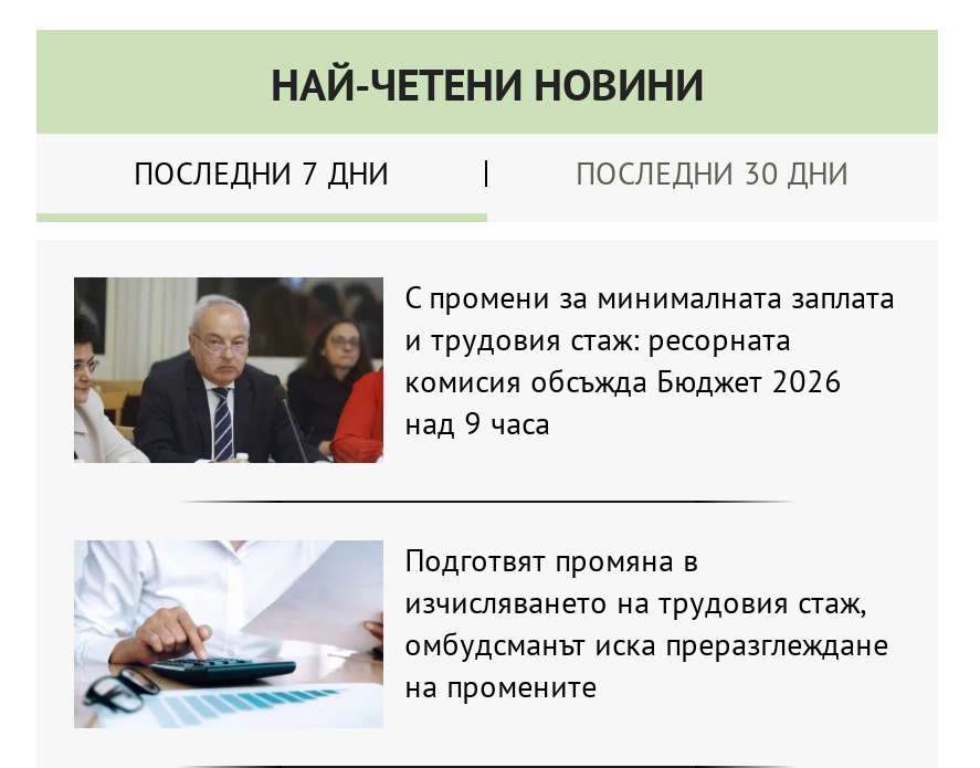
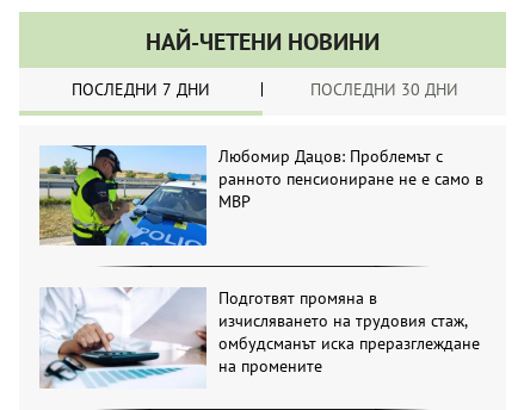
- [image]
- С промени за минималната заплата
- и трудовия стаж: ресорната
- комисия обсъжда Бюджет 2026
- над 9 часа
+ [image]
+ Любомир Дацов: Проблемът с
+ ранното пенсиониране не е само в
+ МВР
